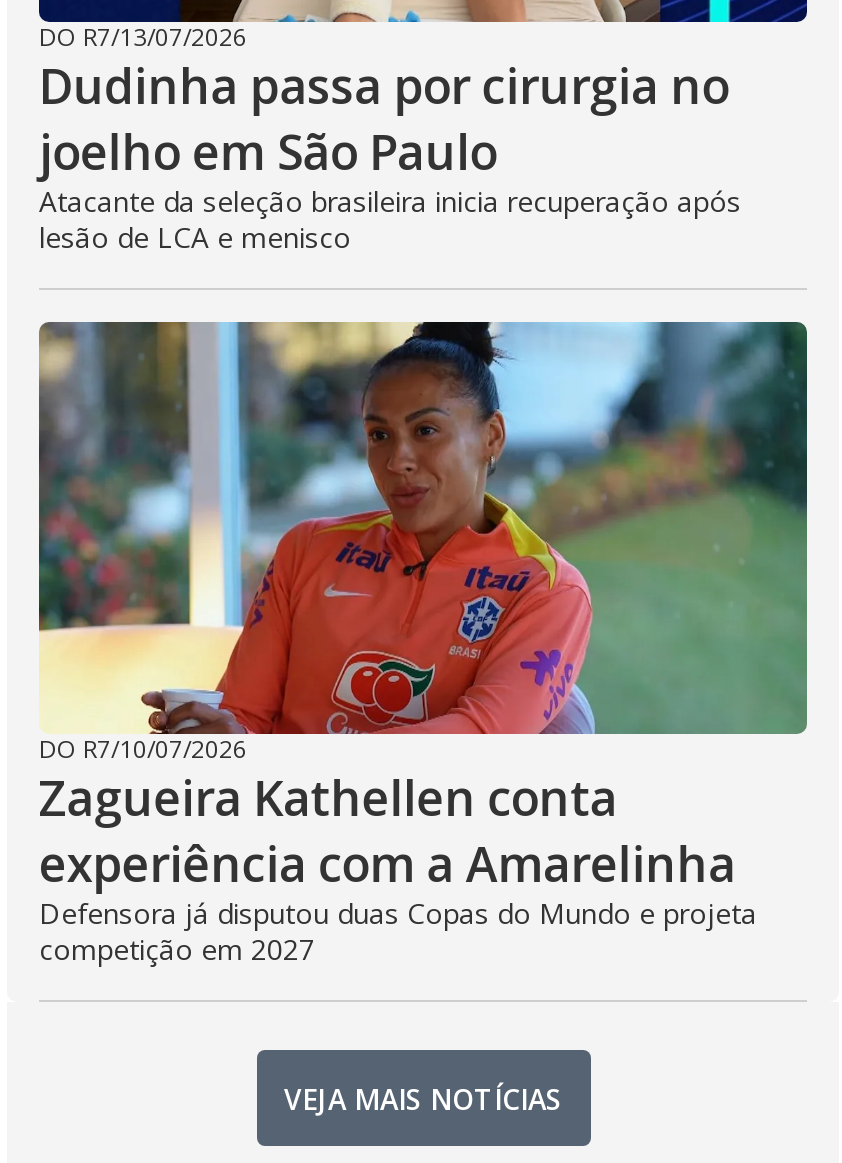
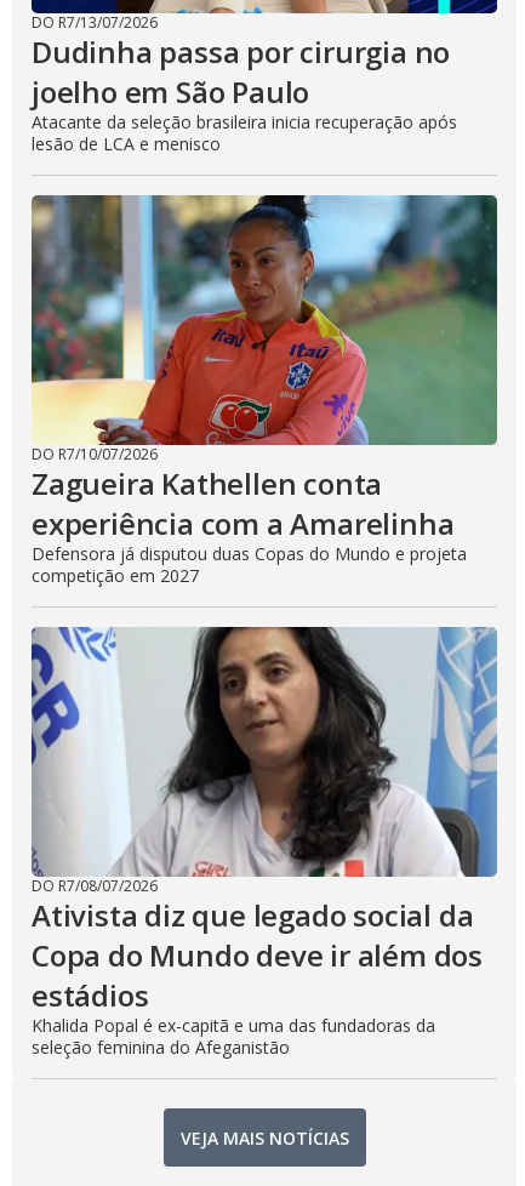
+ [image]
+ DO R7/08/07/2026
+ Ativista diz que legado social da
+ Copa do Mundo deve ir além dos
+ estádios
+ Khalida Popal é ex-capitã e uma das fundadoras da
+ seleção feminina do Afeganistão
